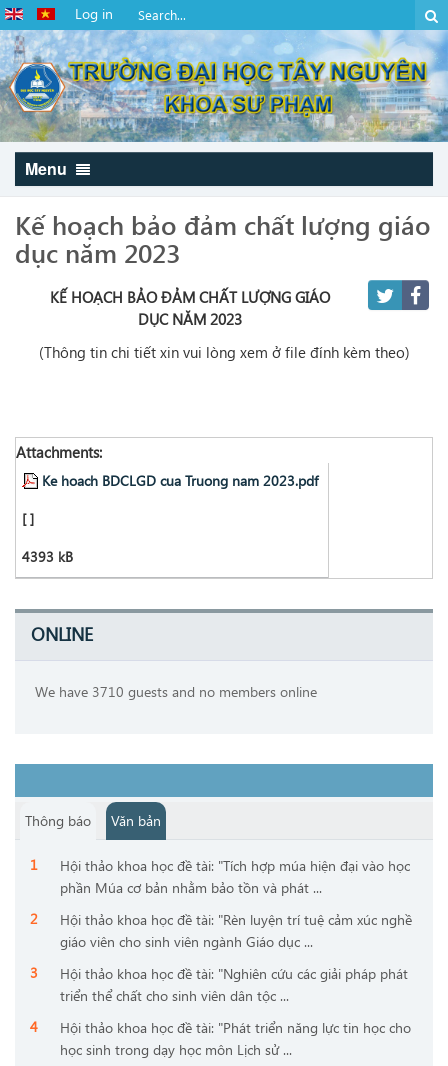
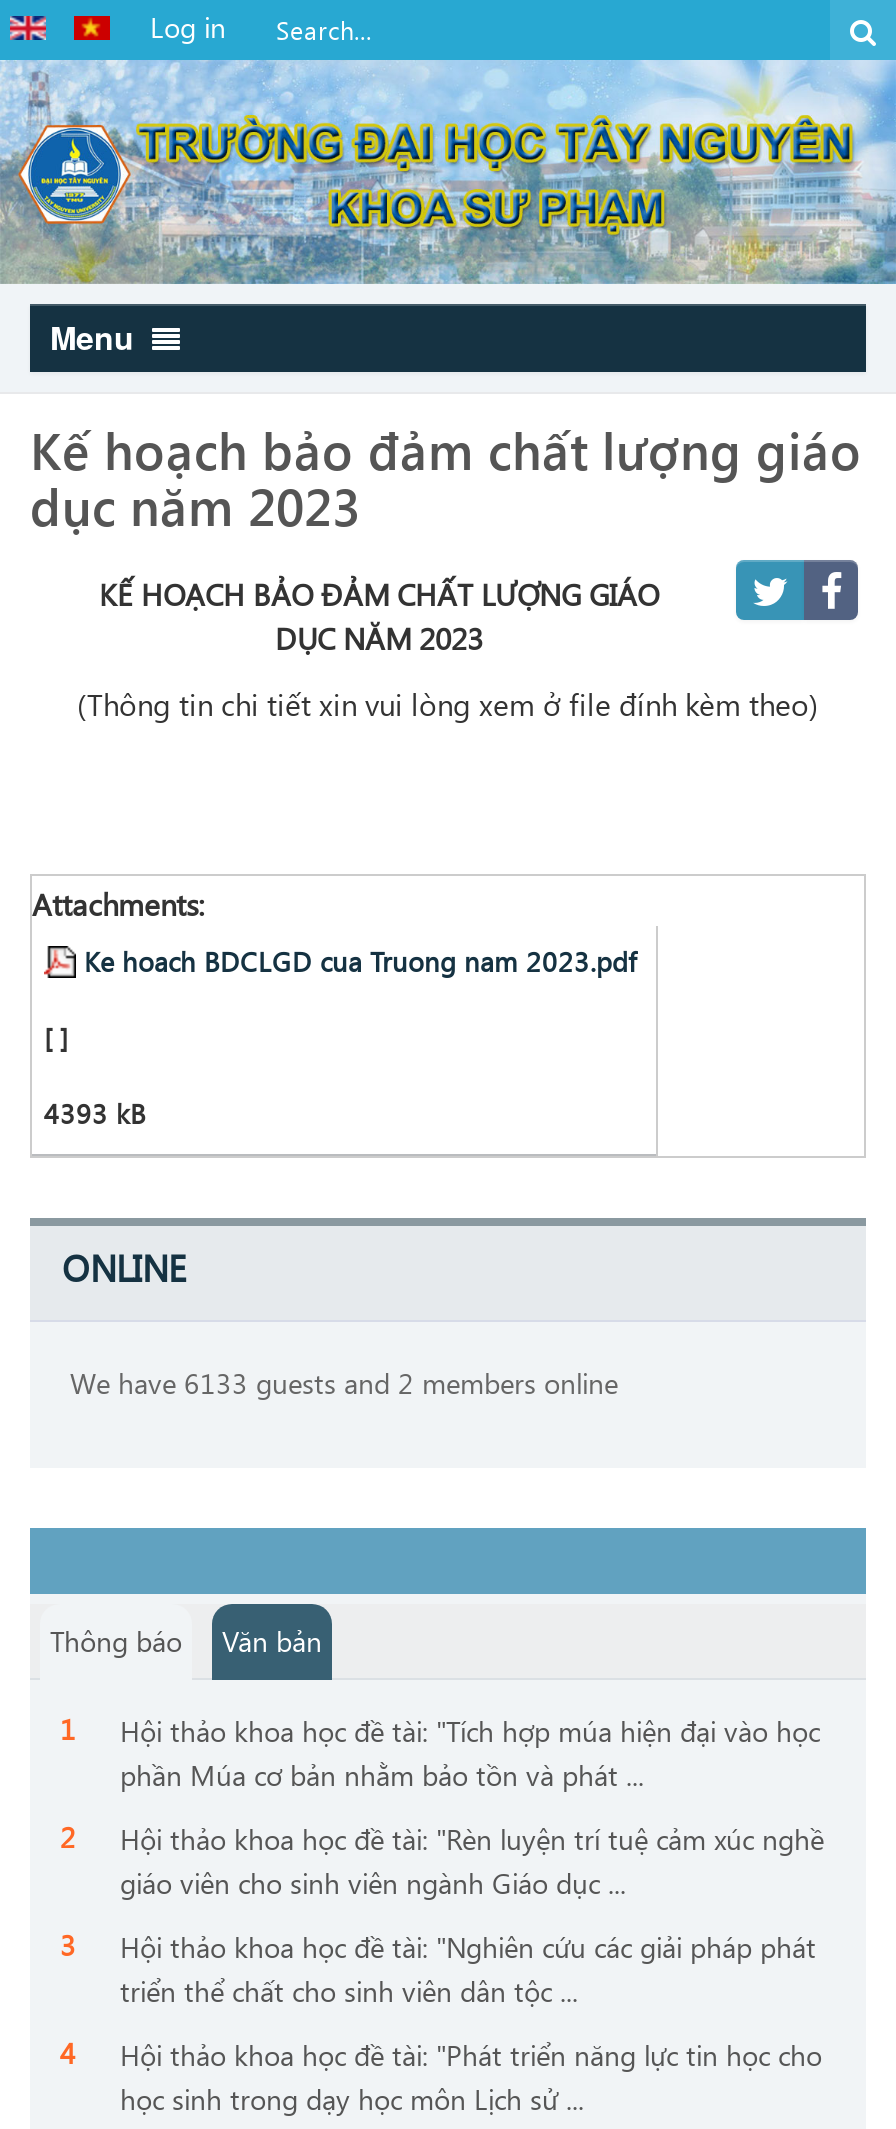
- We have 3710 guests and no members online
+ We have 6133 guests and 2 members online
